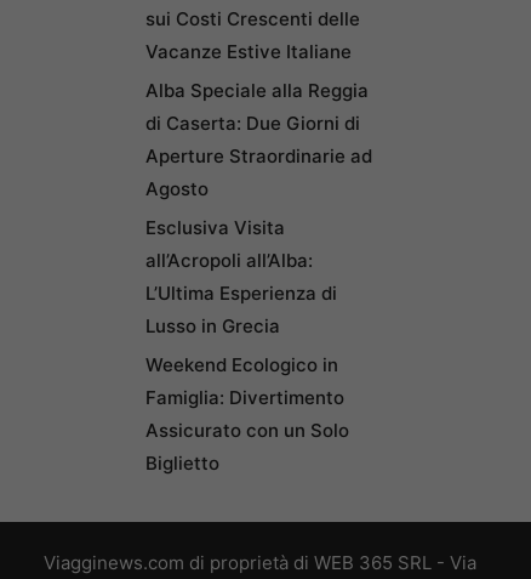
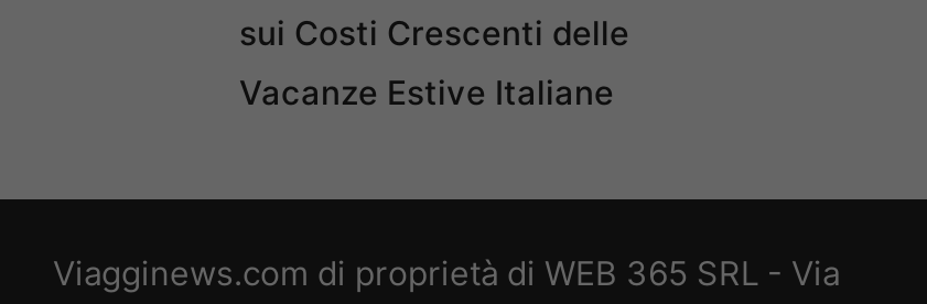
- Alba Speciale alla Reggia
- di Caserta: Due Giorni di
- Aperture Straordinarie ad
- Agosto
- Esclusiva Visita
- all’Acropoli all’Alba:
- L’Ultima Esperienza di
- Lusso in Grecia
- Weekend Ecologico in
- Famiglia: Divertimento
- Assicurato con un Solo
- Biglietto
